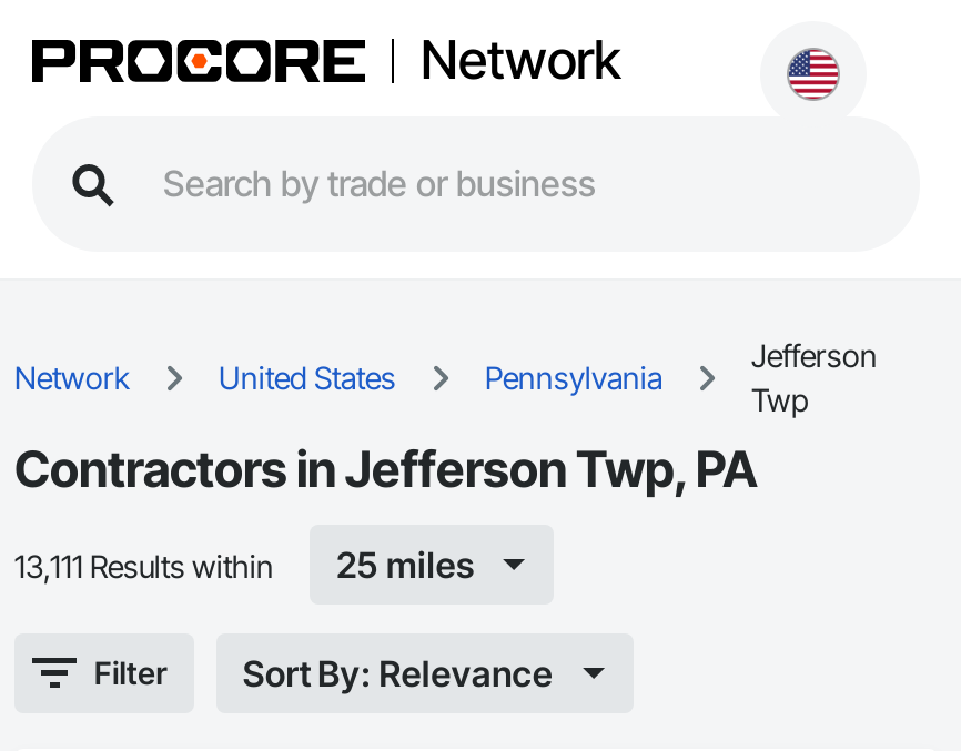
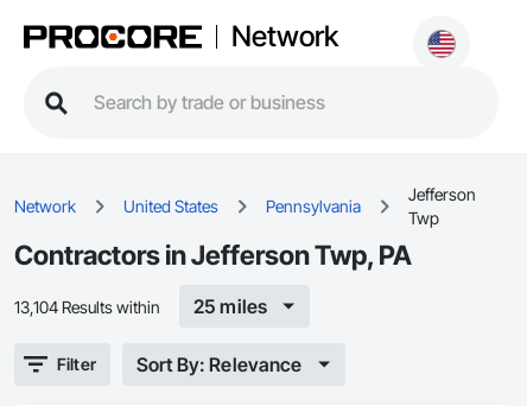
- 13,111 Results within
+ 13,104 Results within
